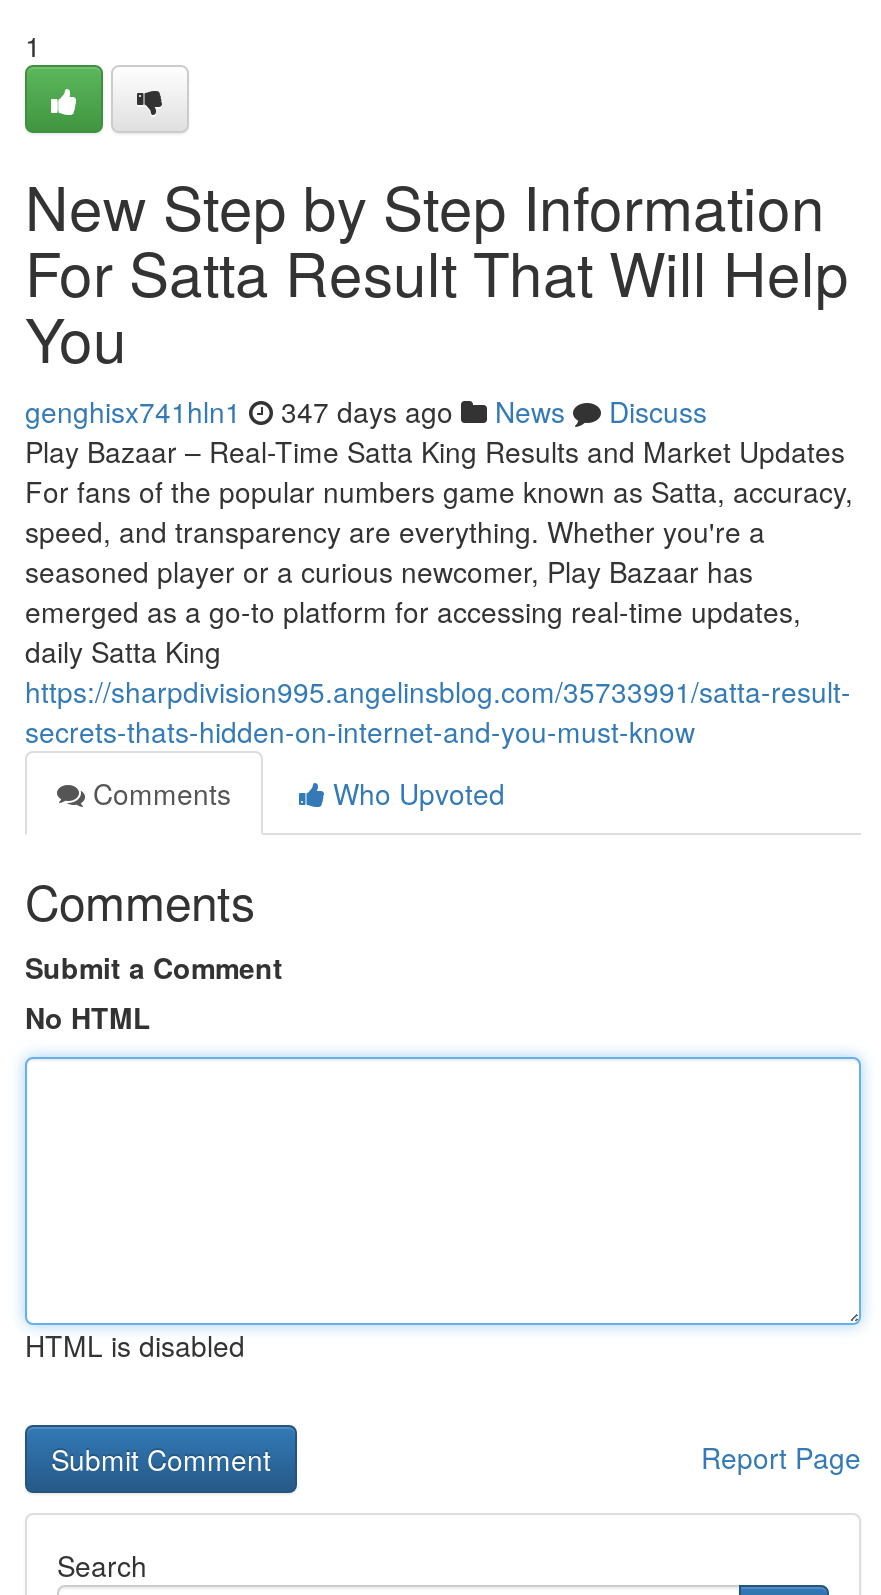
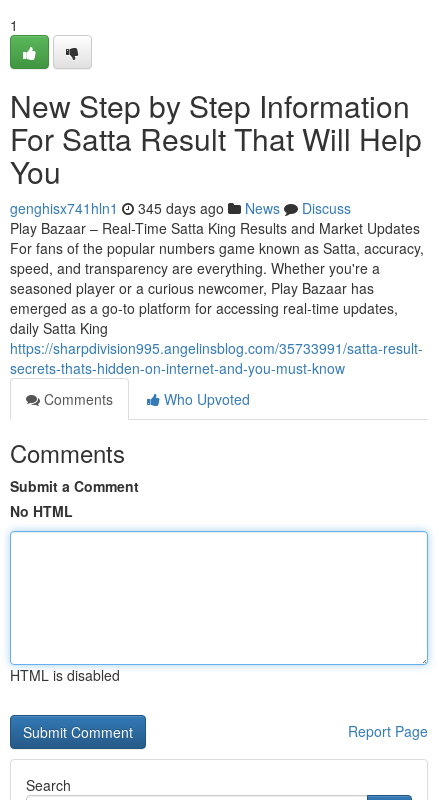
- genghisx741hln1 347 days ago News Discuss
+ genghisx741hln1 345 days ago News Discuss
